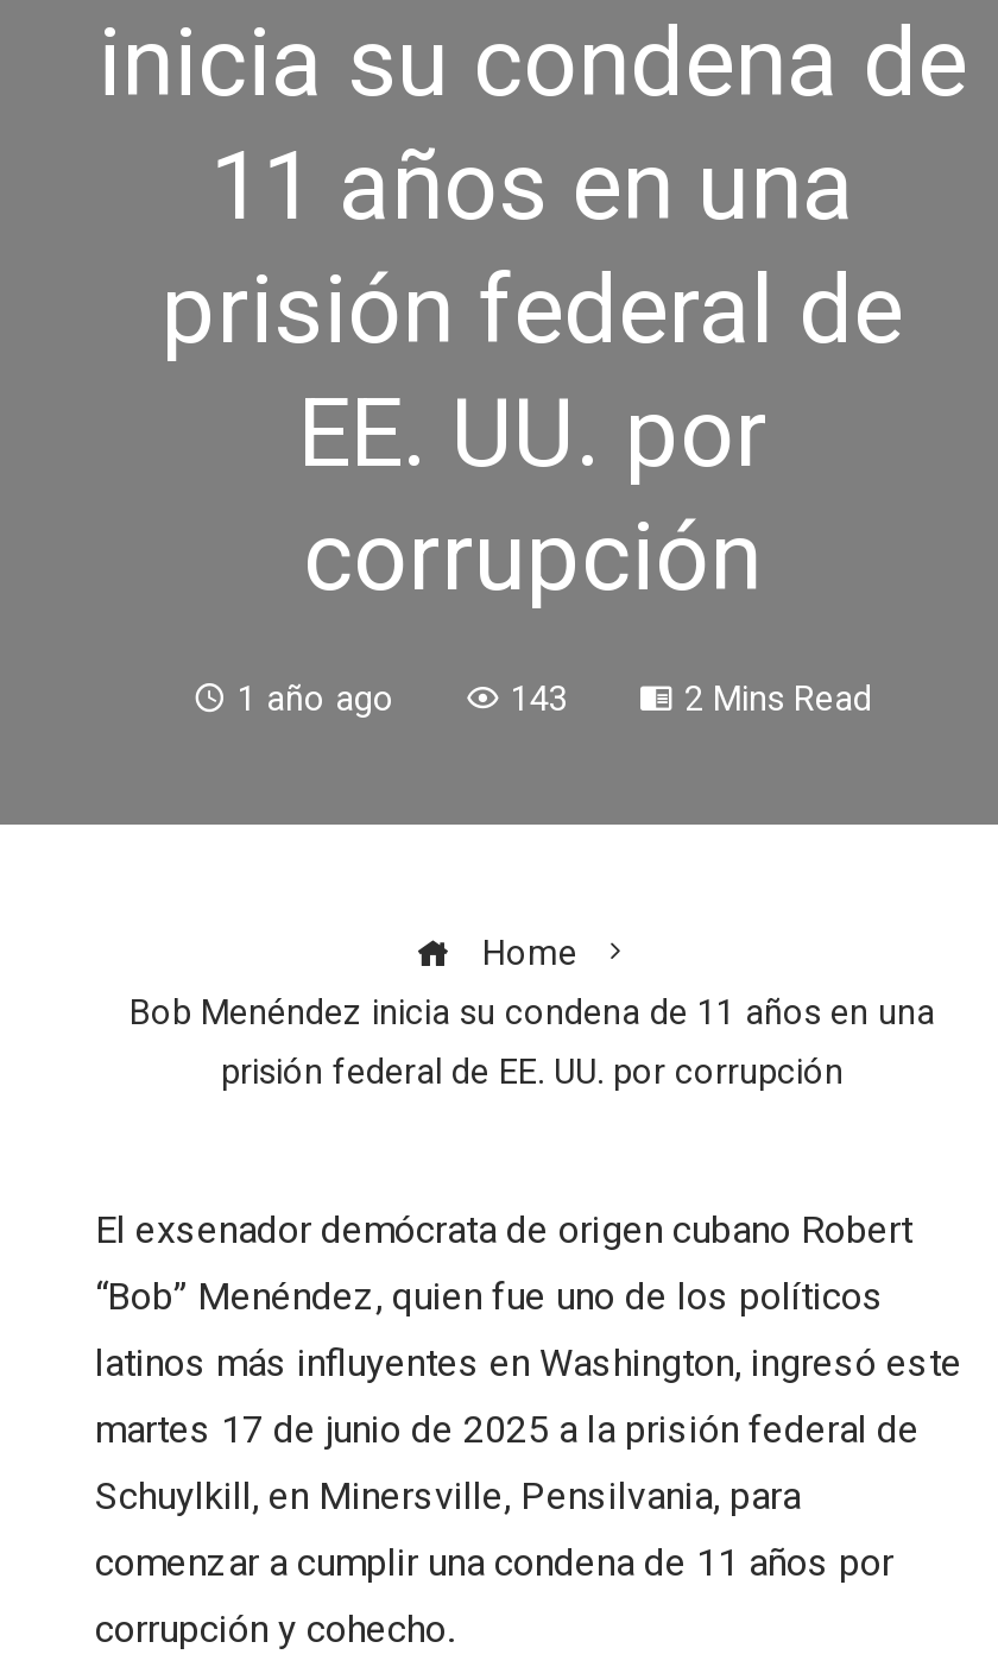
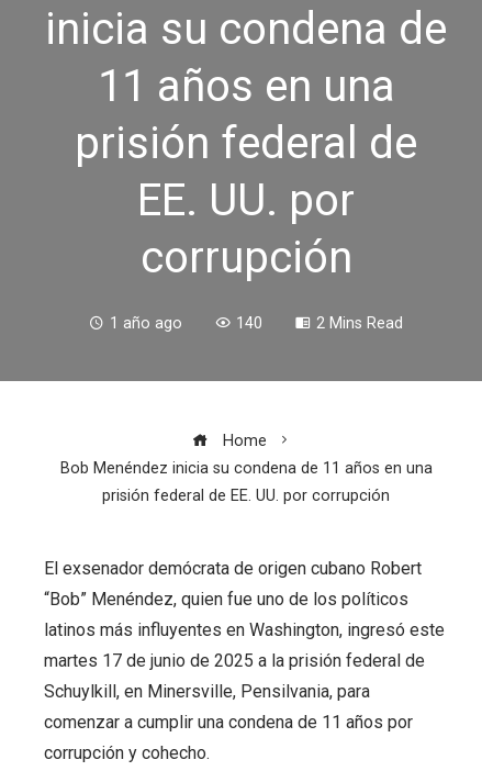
- 143
+ 140
